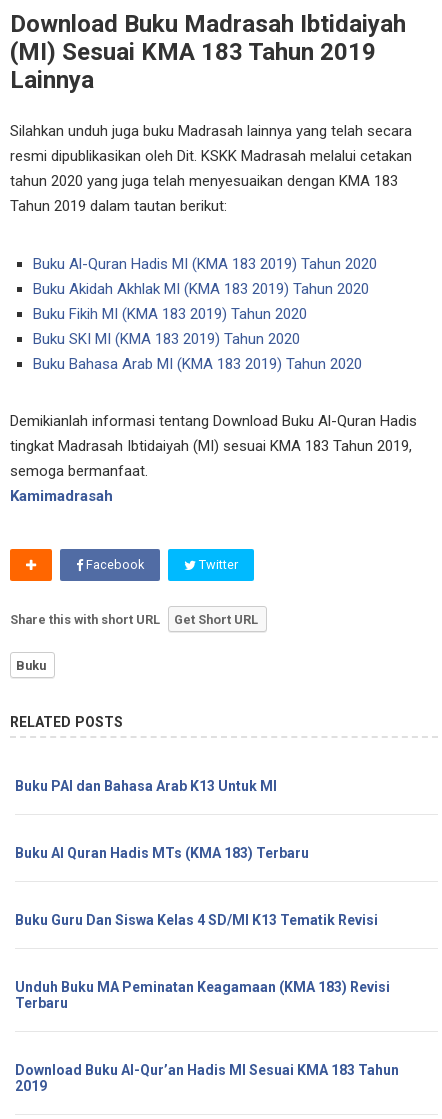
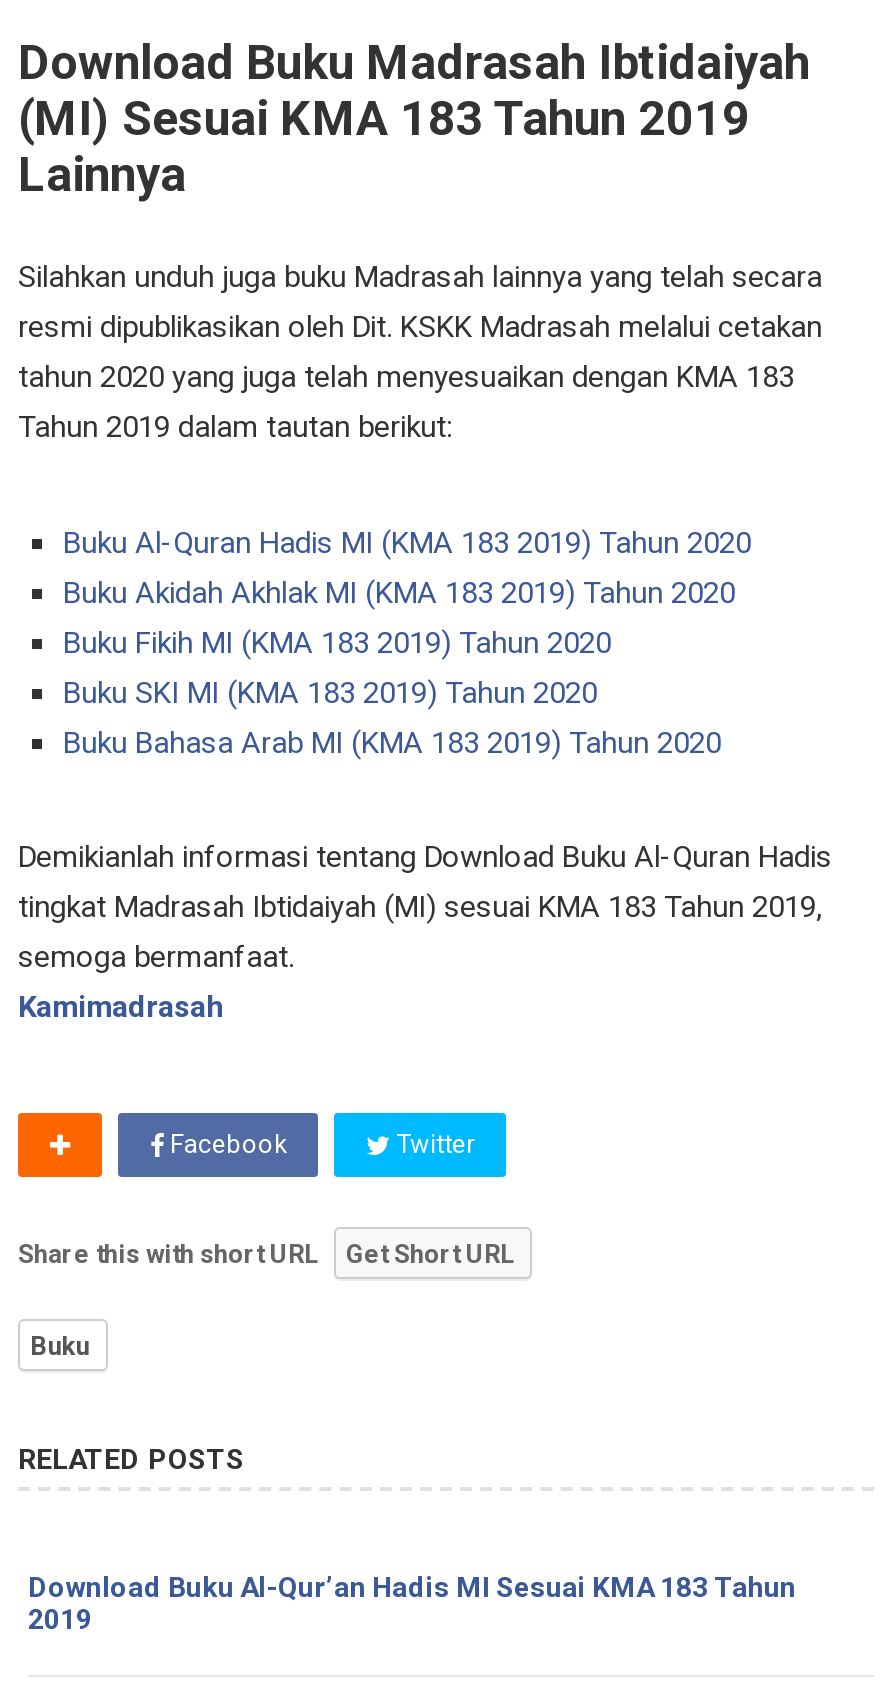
- Buku PAI dan Bahasa Arab K13 Untuk MI

- Buku Al Quran Hadis MTs (KMA 183) Terbaru

- Buku Guru Dan Siswa Kelas 4 SD/MI K13 Tematik Revisi

- Unduh Buku MA Peminatan Keagamaan (KMA 183) Revisi
- Terbaru
